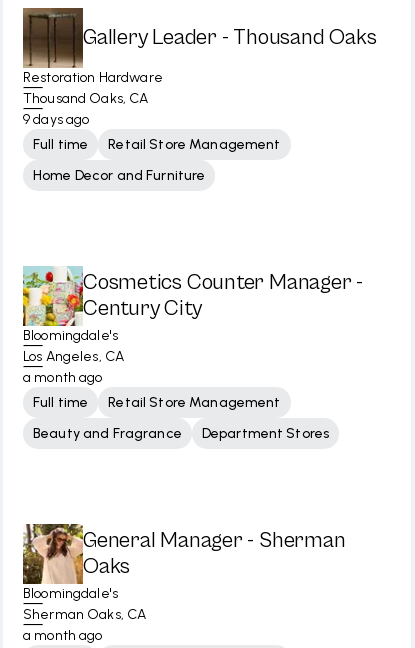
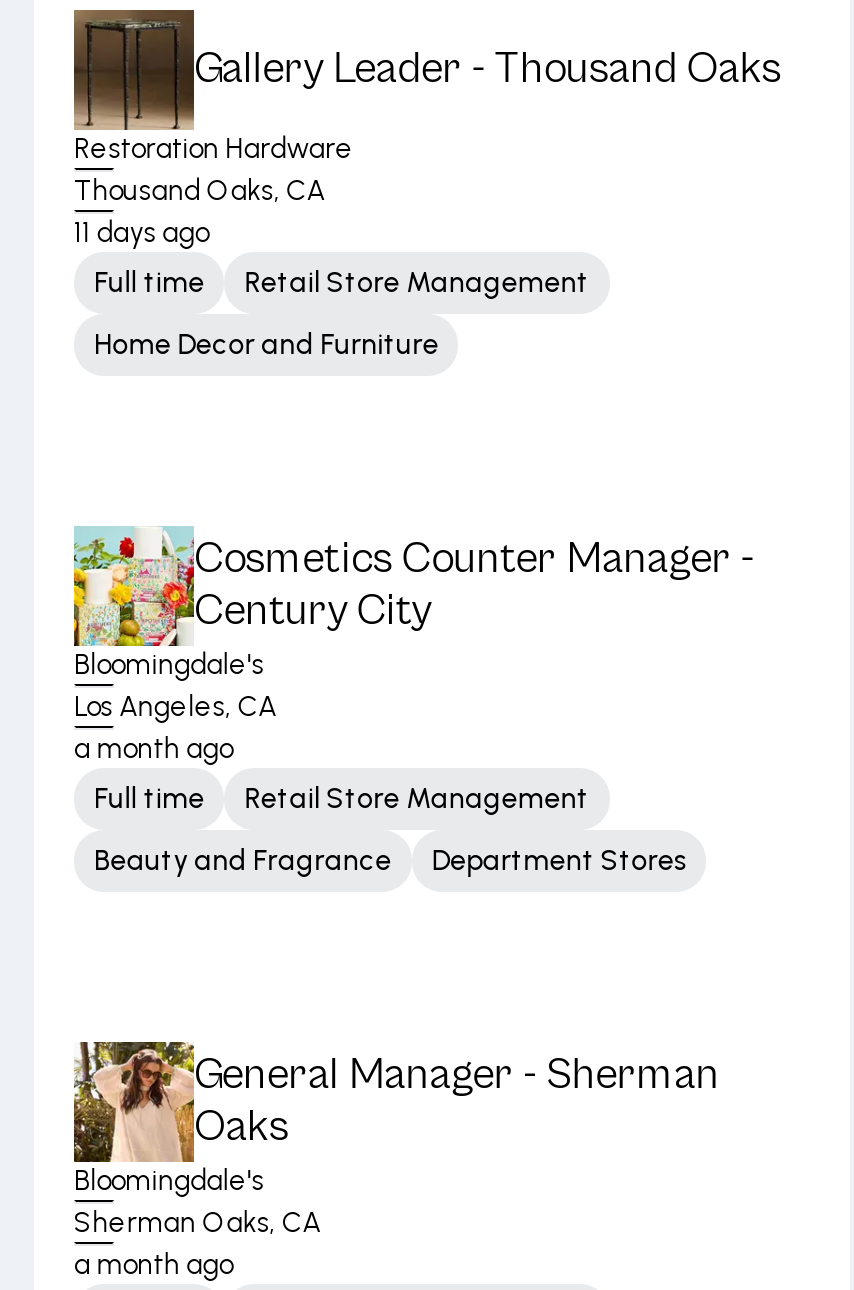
- 9 days ago
+ 11 days ago
